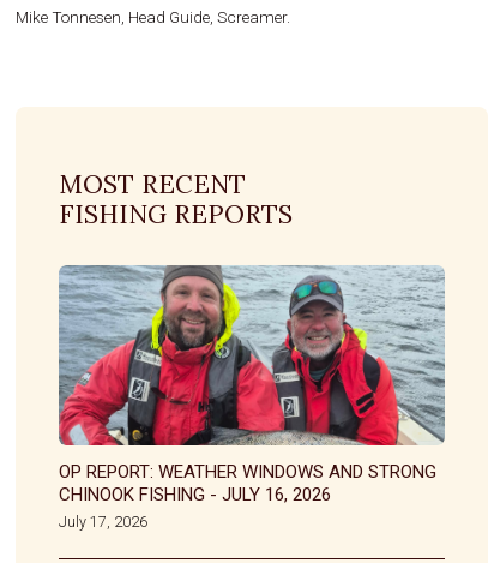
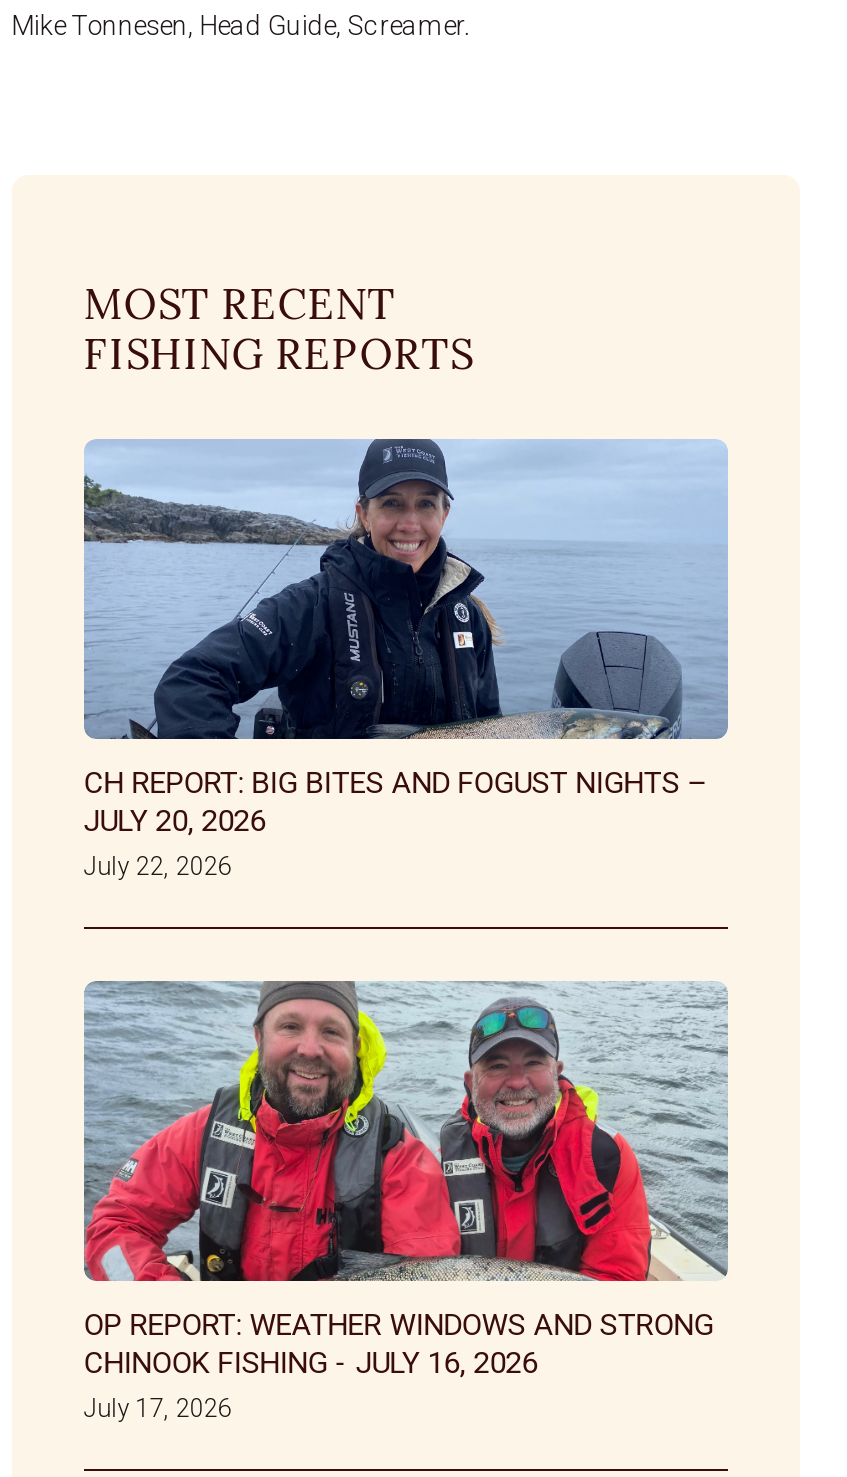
+ [image]
+ CH REPORT: BIG BITES AND FOGUST NIGHTS –
+ JULY 20, 2026
+ July 22, 2026
